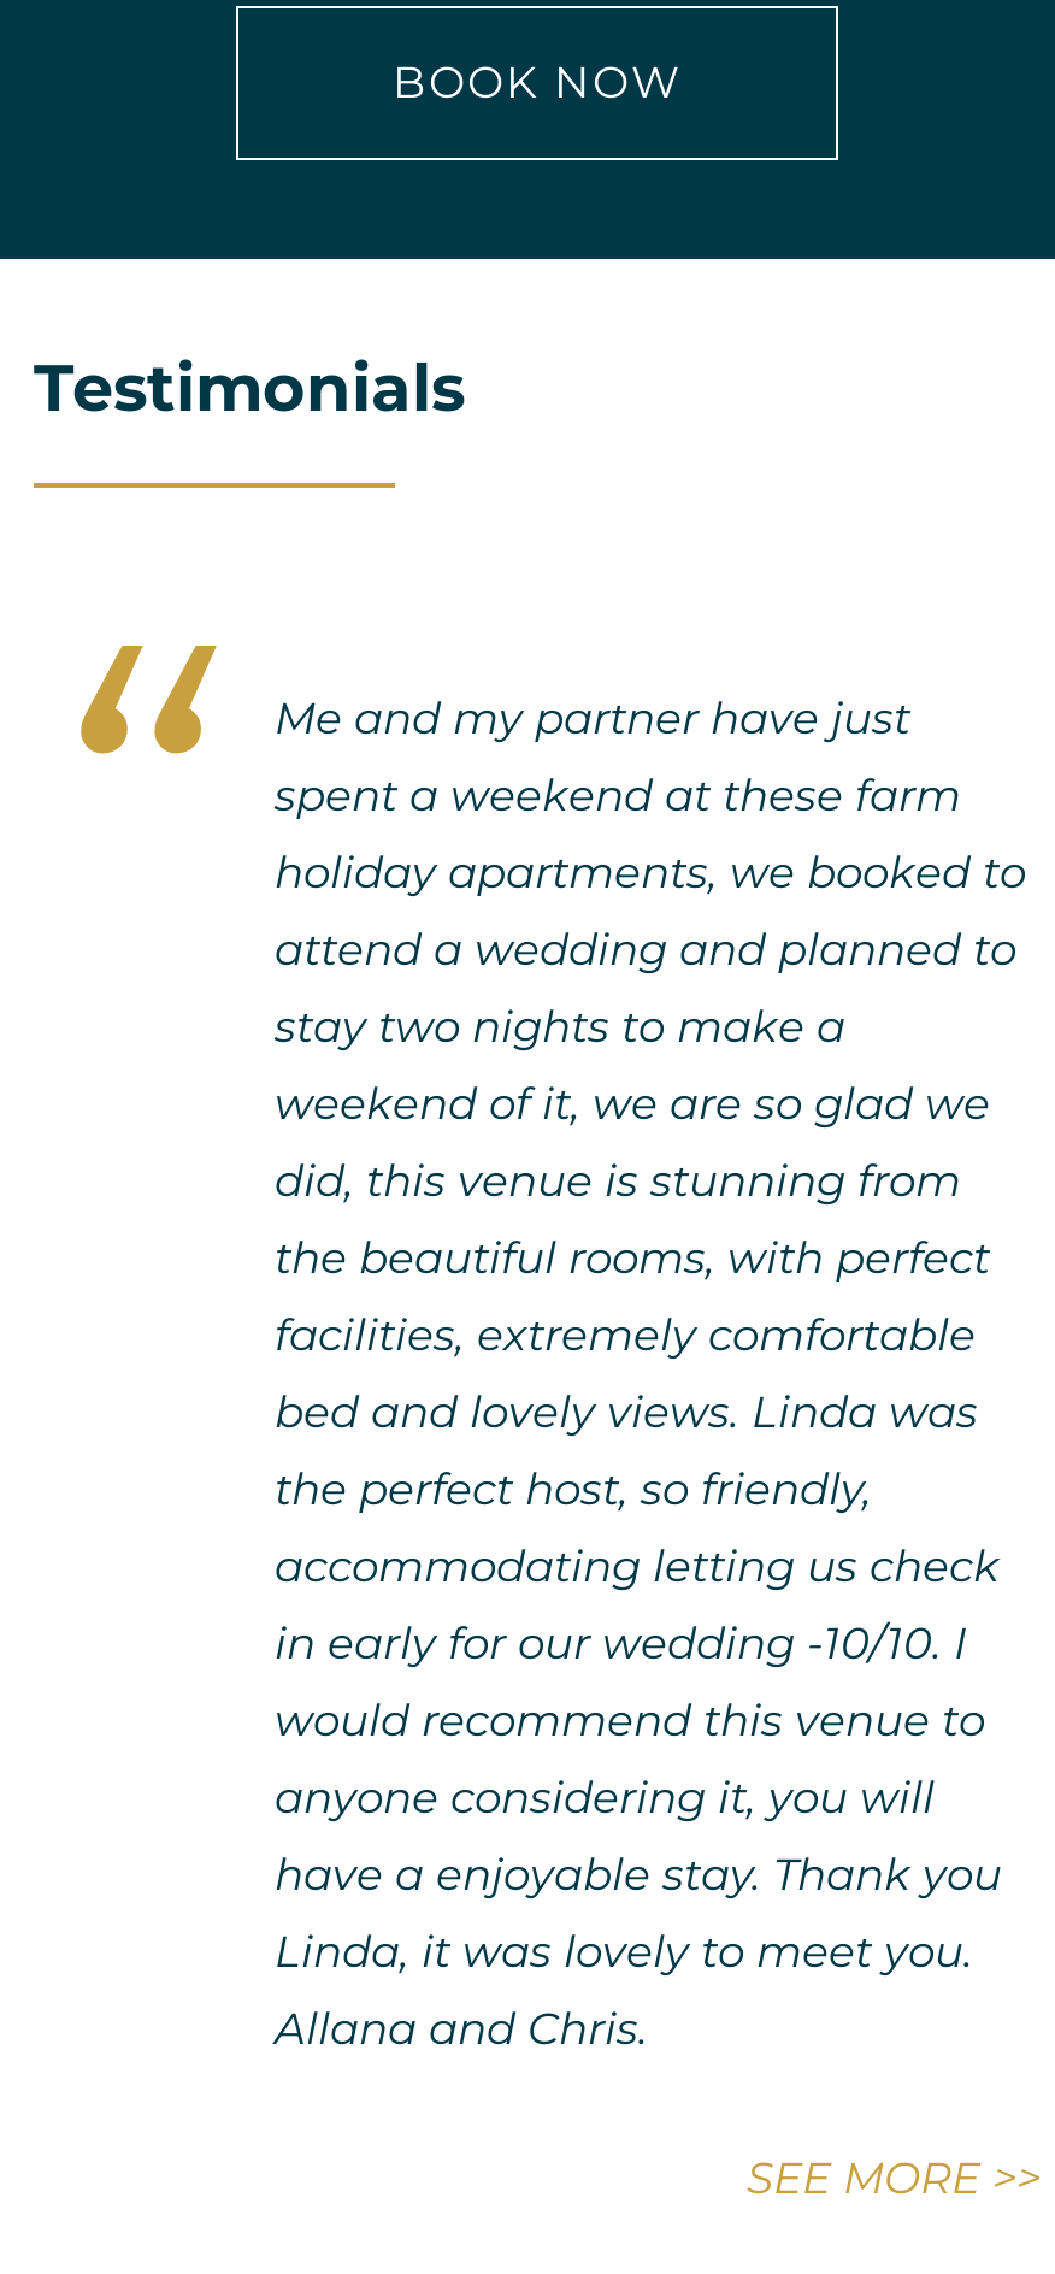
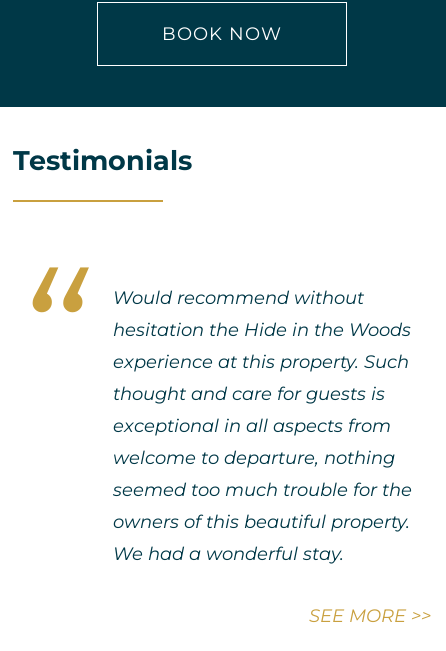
- Me and my partner have just
- spent a weekend at these farm
- holiday apartments, we booked to
- attend a wedding and planned to
- stay two nights to make a
- weekend of it, we are so glad we
- did, this venue is stunning from
- the beautiful rooms, with perfect
- facilities, extremely comfortable
- bed and lovely views. Linda was
- the perfect host, so friendly,
- accommodating letting us check
- in early for our wedding -10/10. I
- would recommend this venue to
- anyone considering it, you will
- have a enjoyable stay. Thank you
- Linda, it was lovely to meet you.
- Allana and Chris.
+ Would recommend without
+ hesitation the Hide in the Woods
+ experience at this property. Such
+ thought and care for guests is
+ exceptional in all aspects from
+ welcome to departure, nothing
+ seemed too much trouble for the
+ owners of this beautiful property.
+ We had a wonderful stay.
